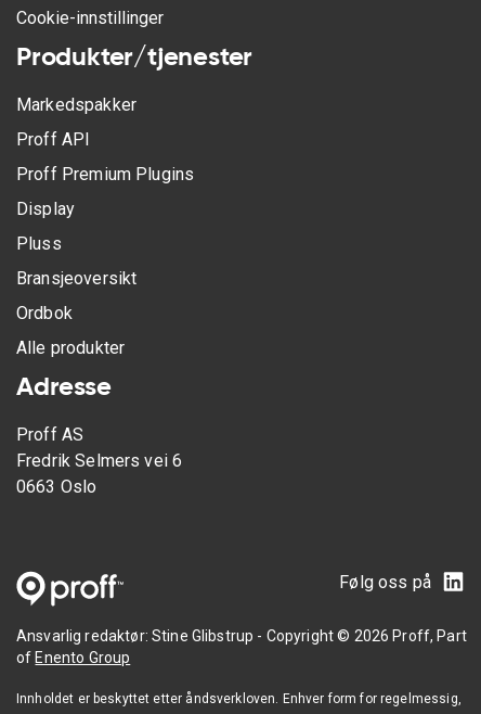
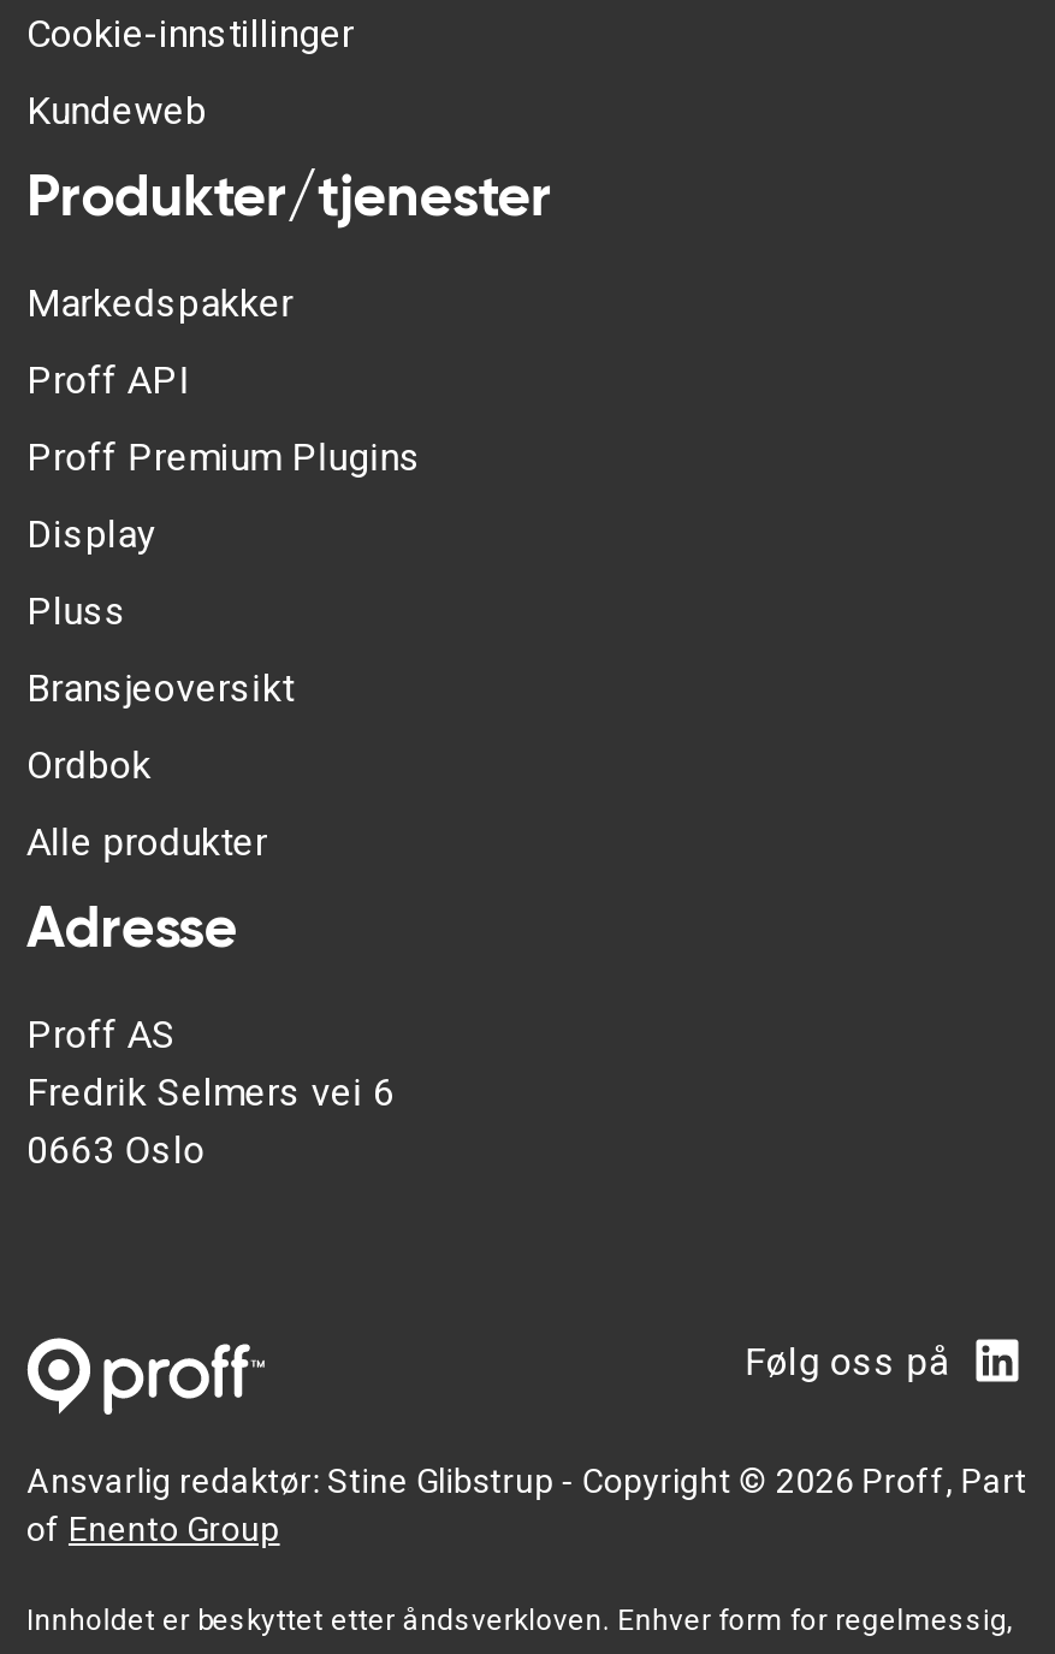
+ Kundeweb
